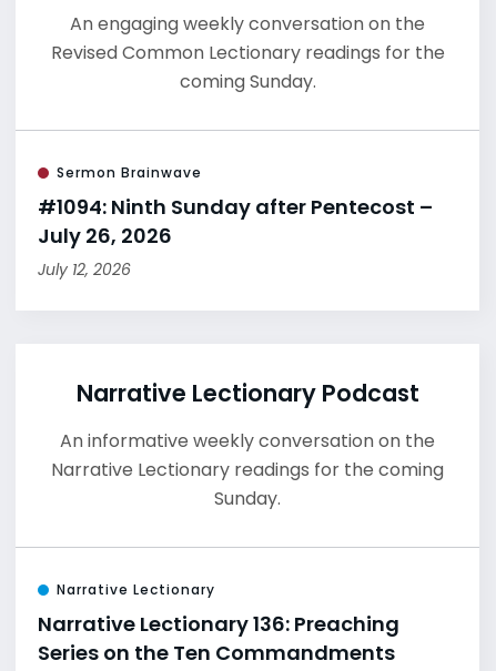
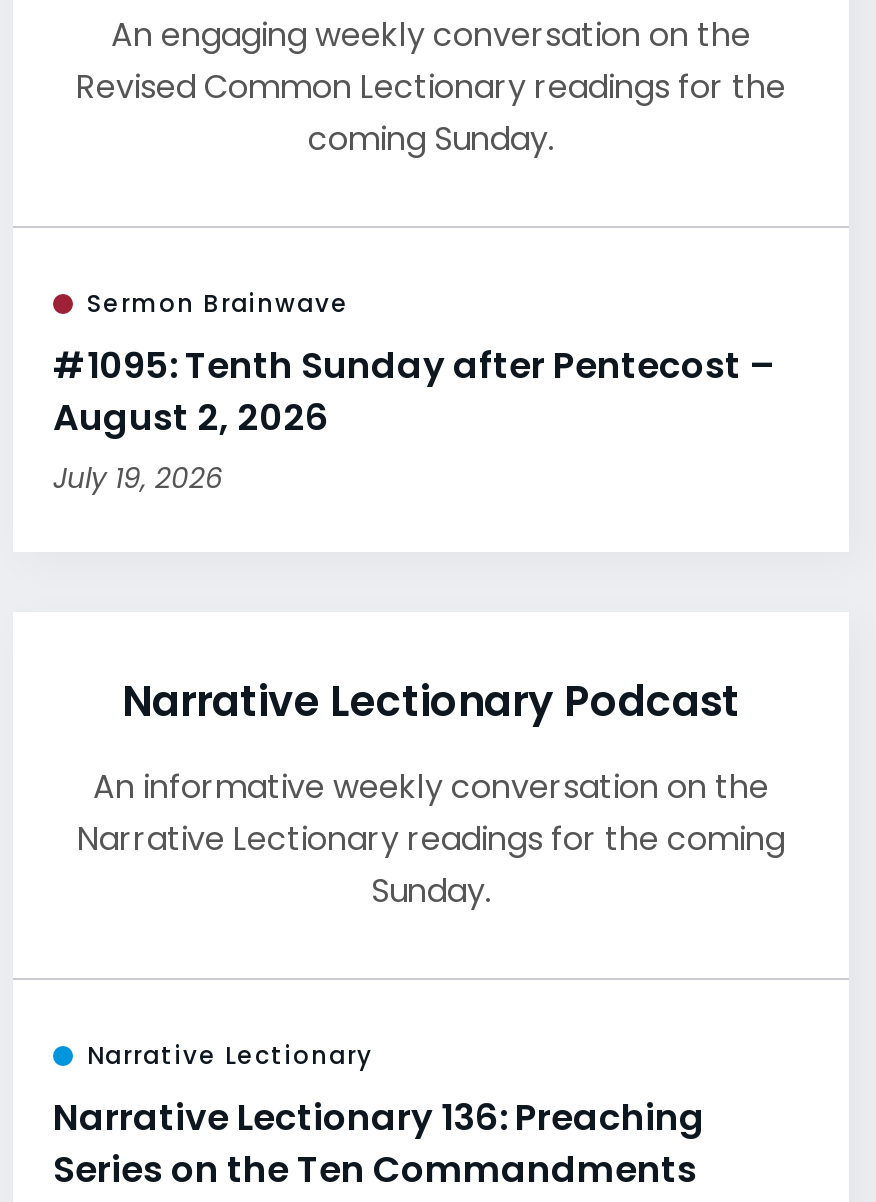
- #1094: Ninth Sunday after Pentecost –
- July 26, 2026
- July 12, 2026
+ #1095: Tenth Sunday after Pentecost –
+ August 2, 2026
+ July 19, 2026
